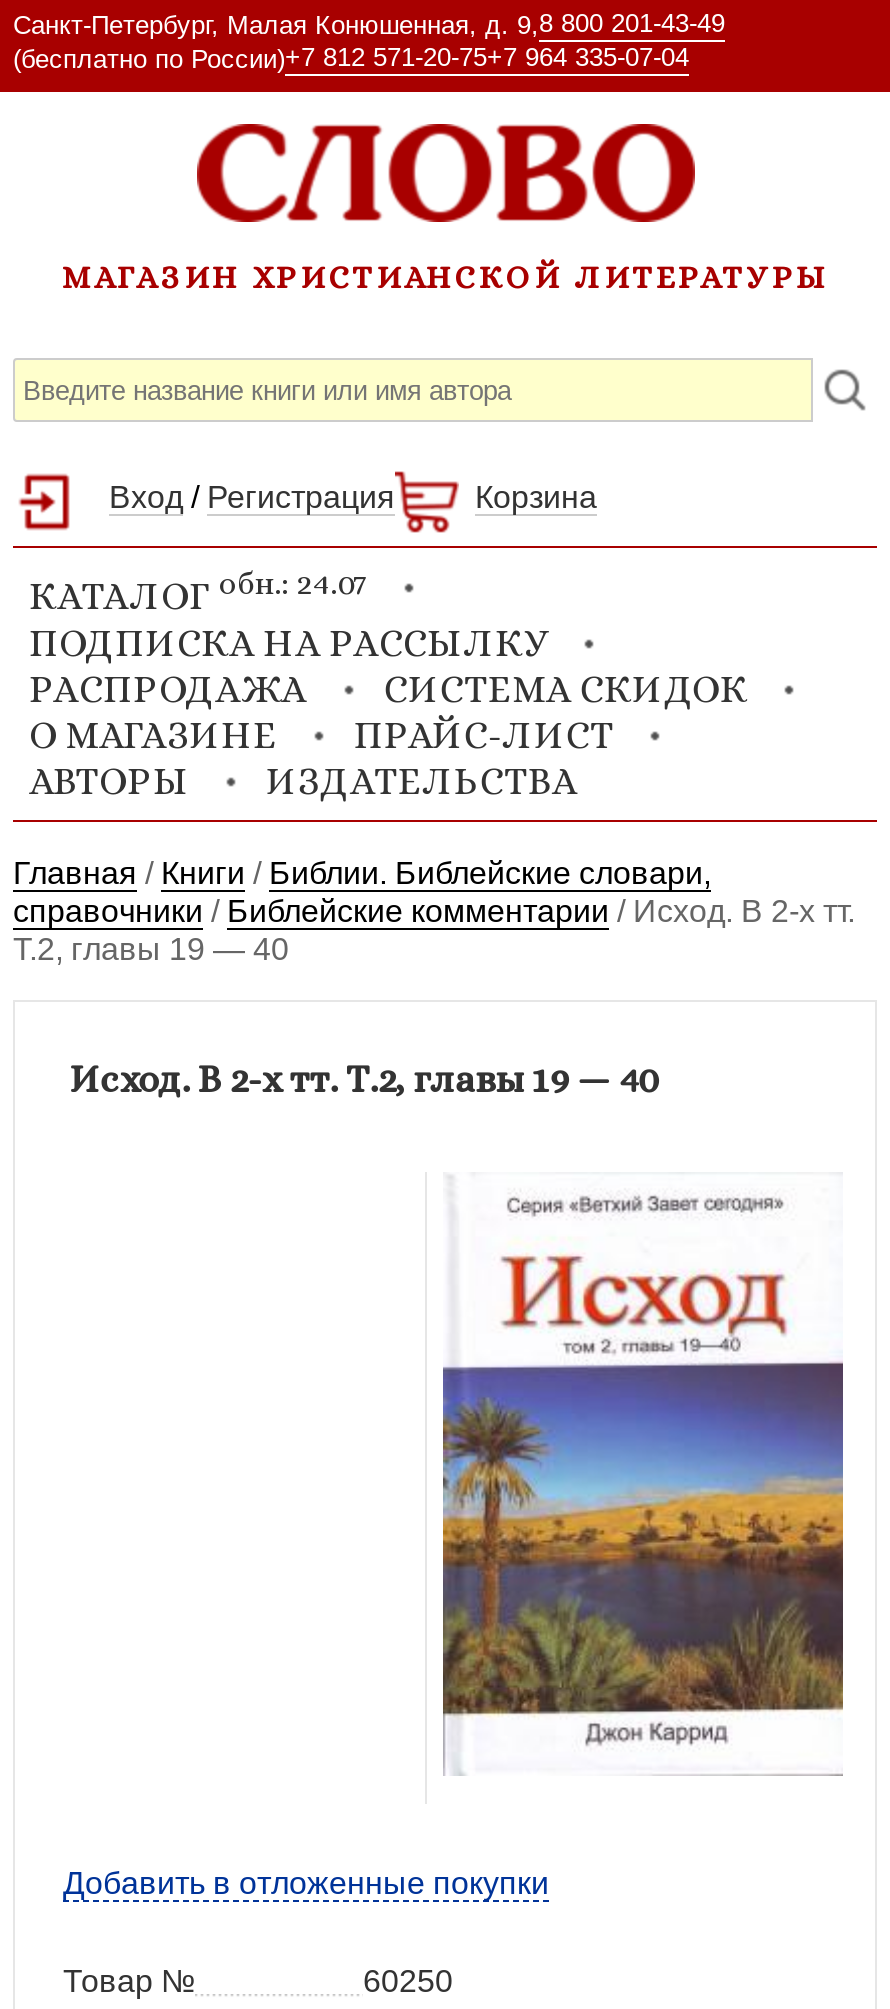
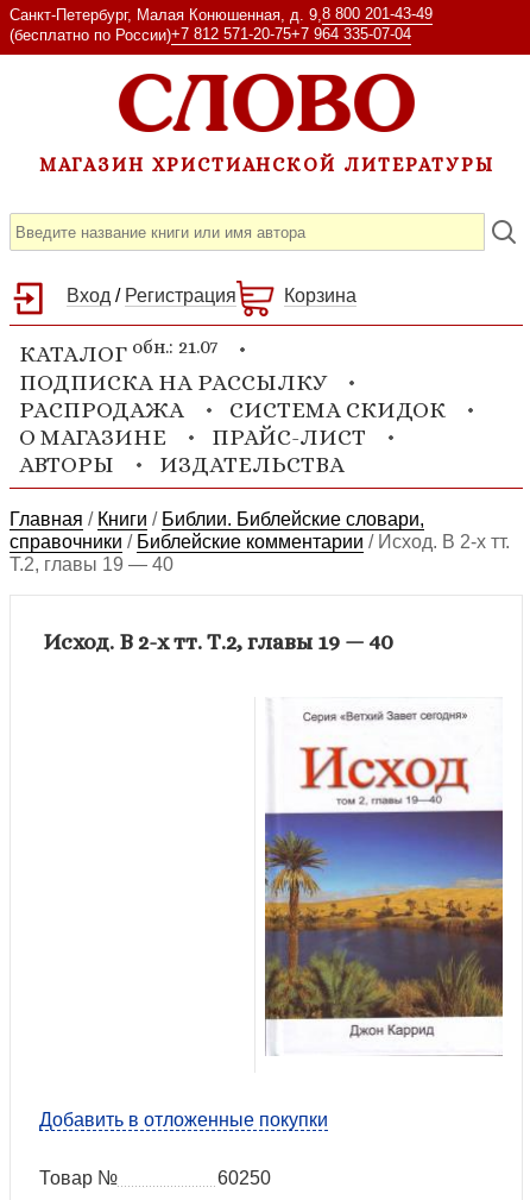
- КАТАЛОГ обн.: 24.07
+ КАТАЛОГ обн.: 21.07
